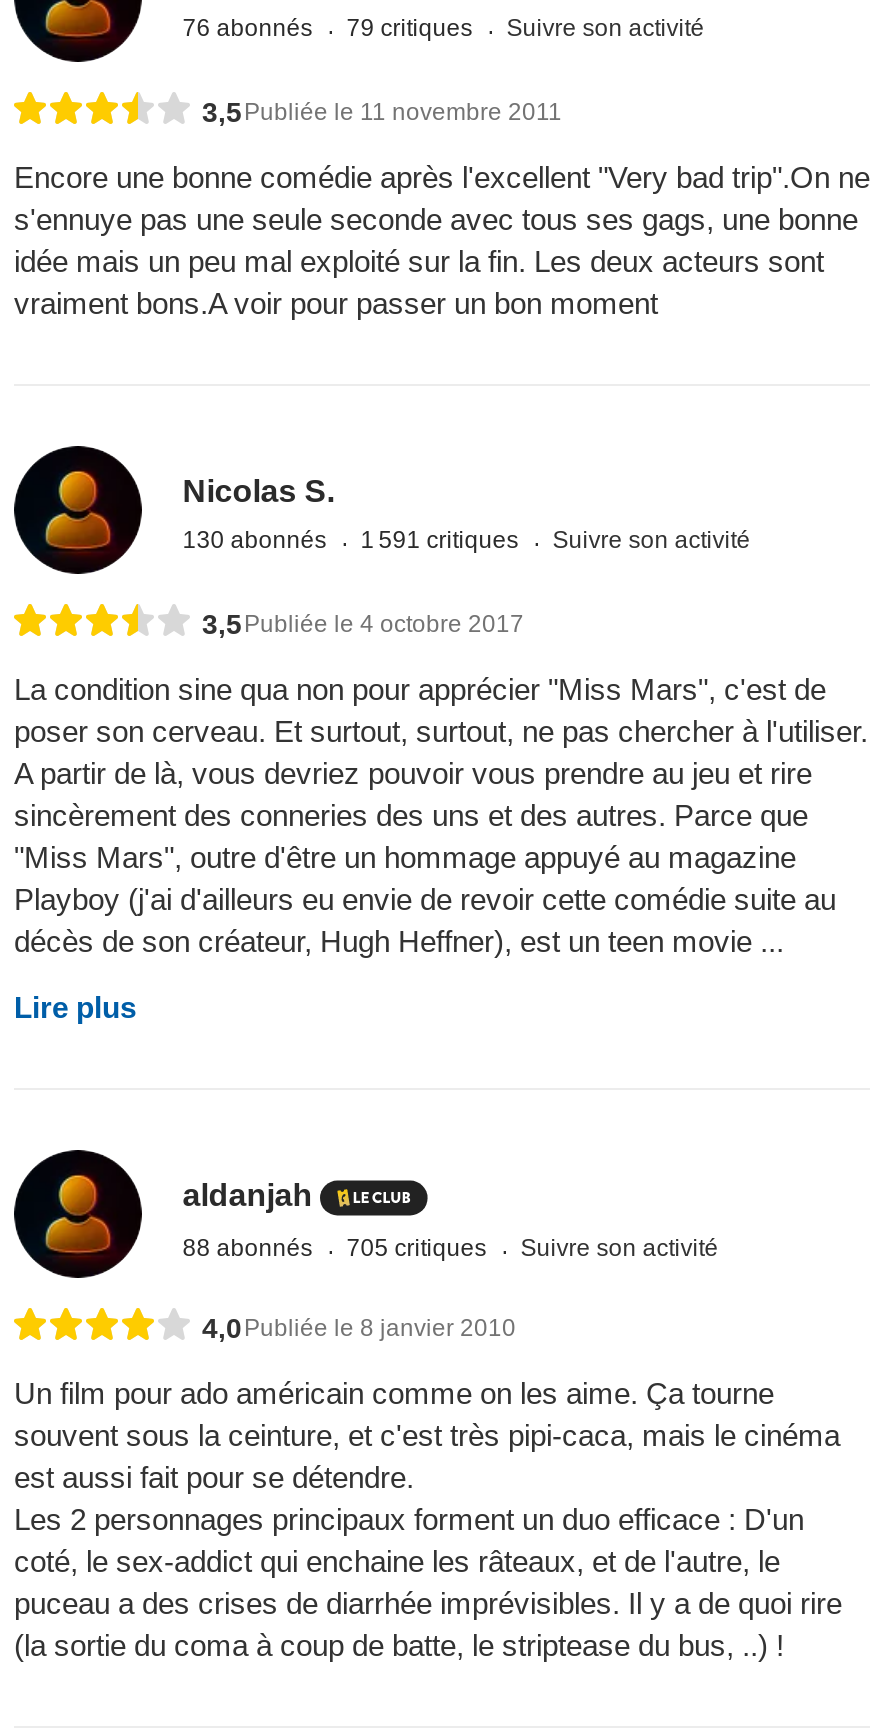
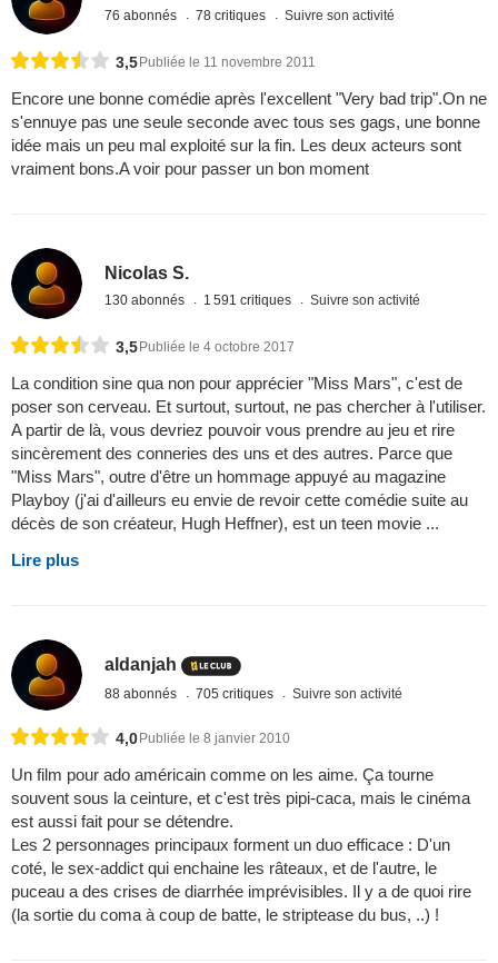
- 76 abonnés 79 critiques Suivre son activité
+ 76 abonnés 78 critiques Suivre son activité
